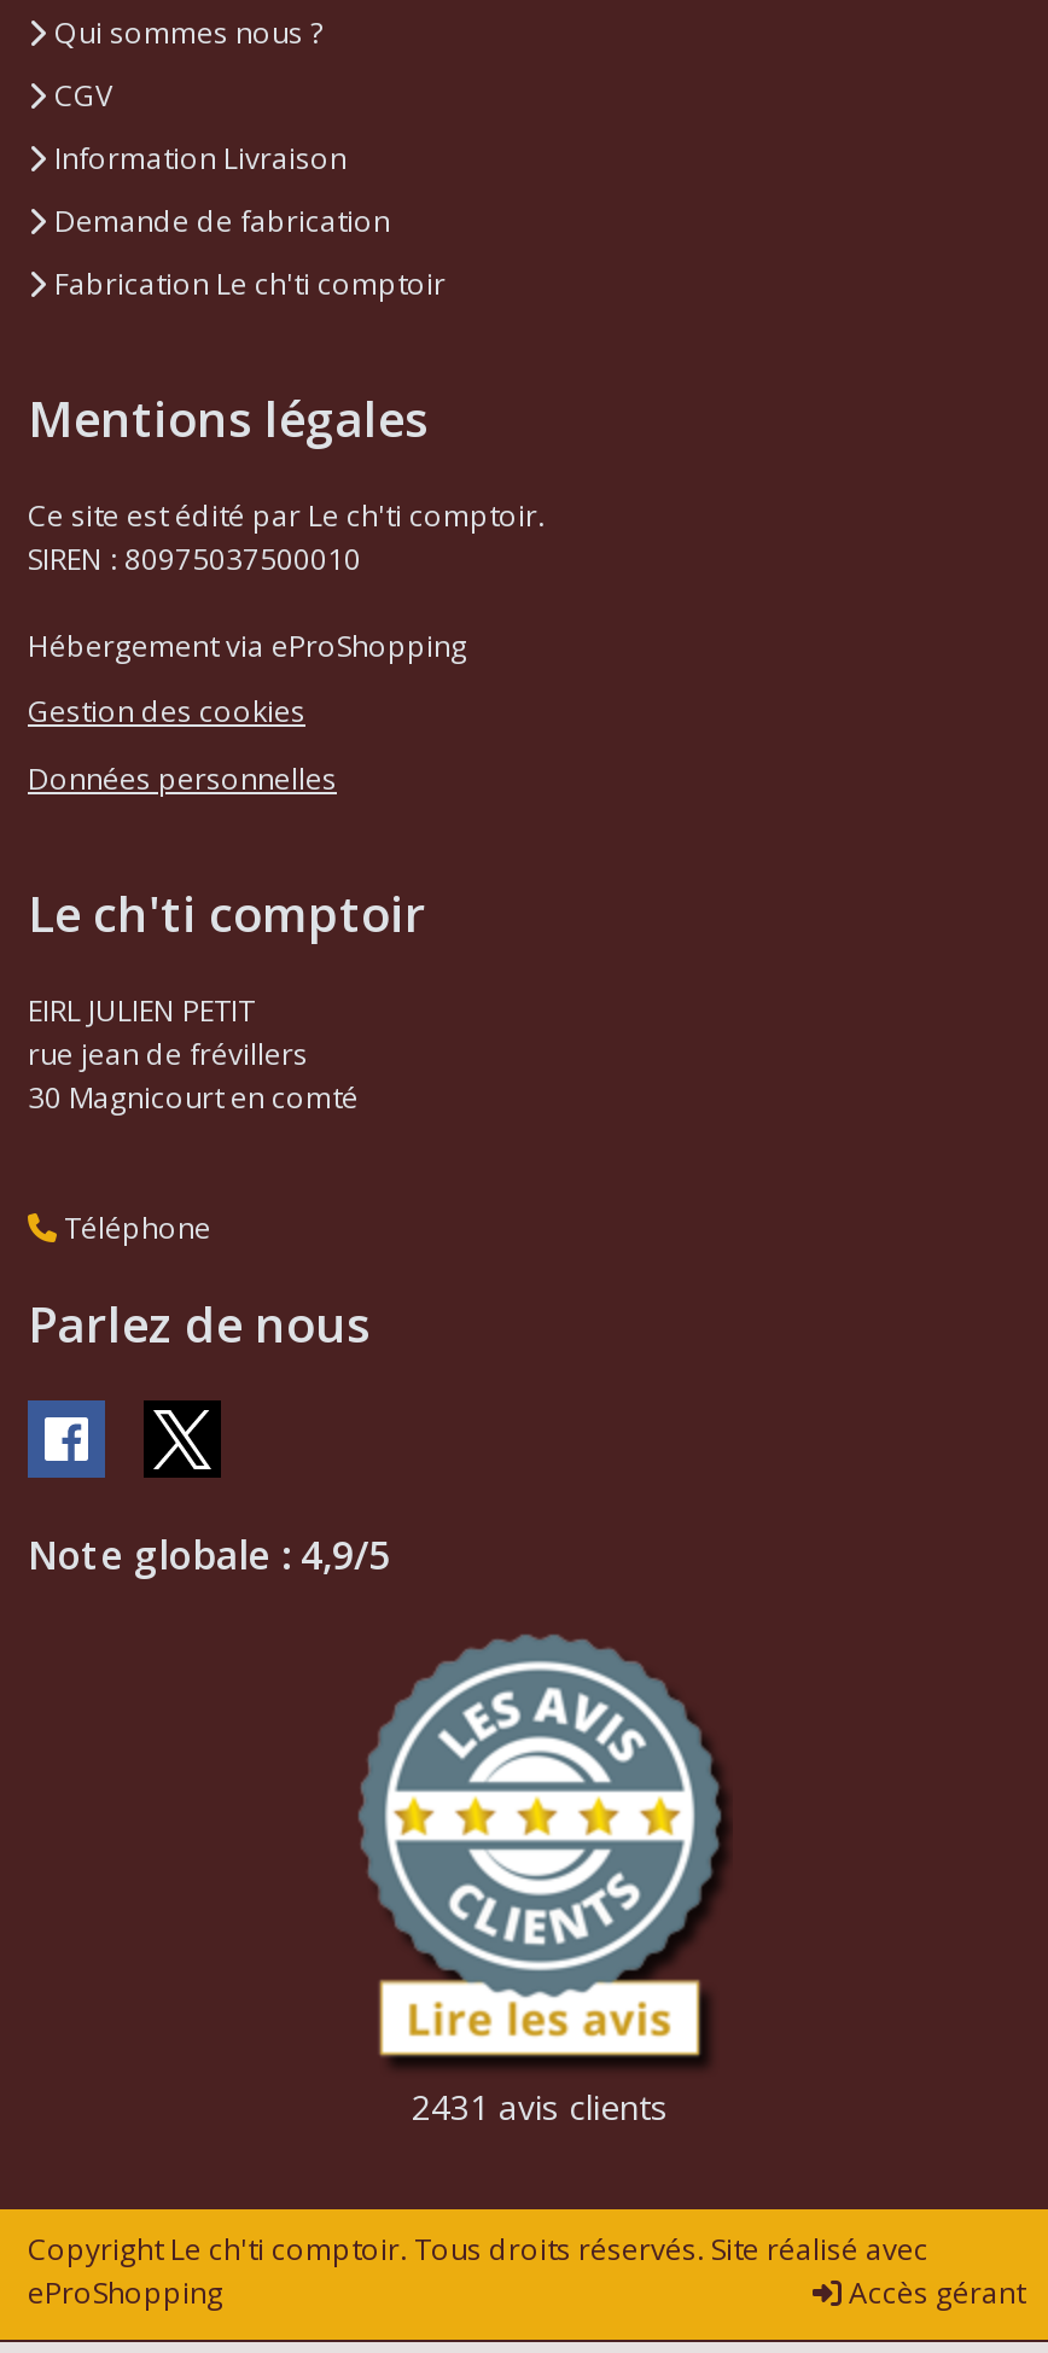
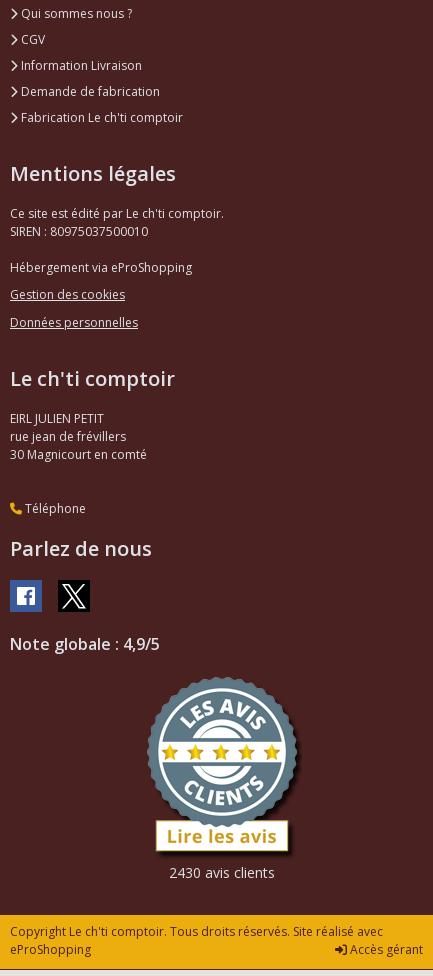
- 2431 avis clients
+ 2430 avis clients
